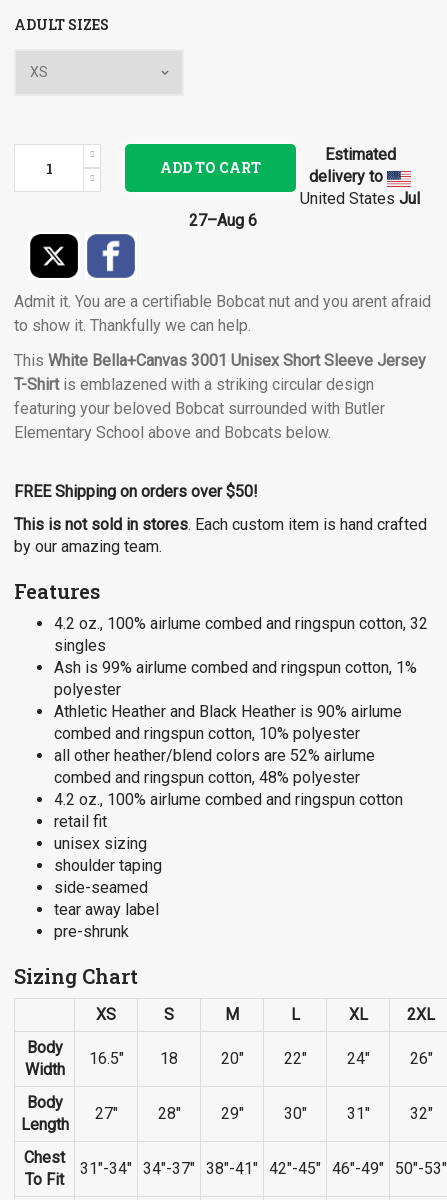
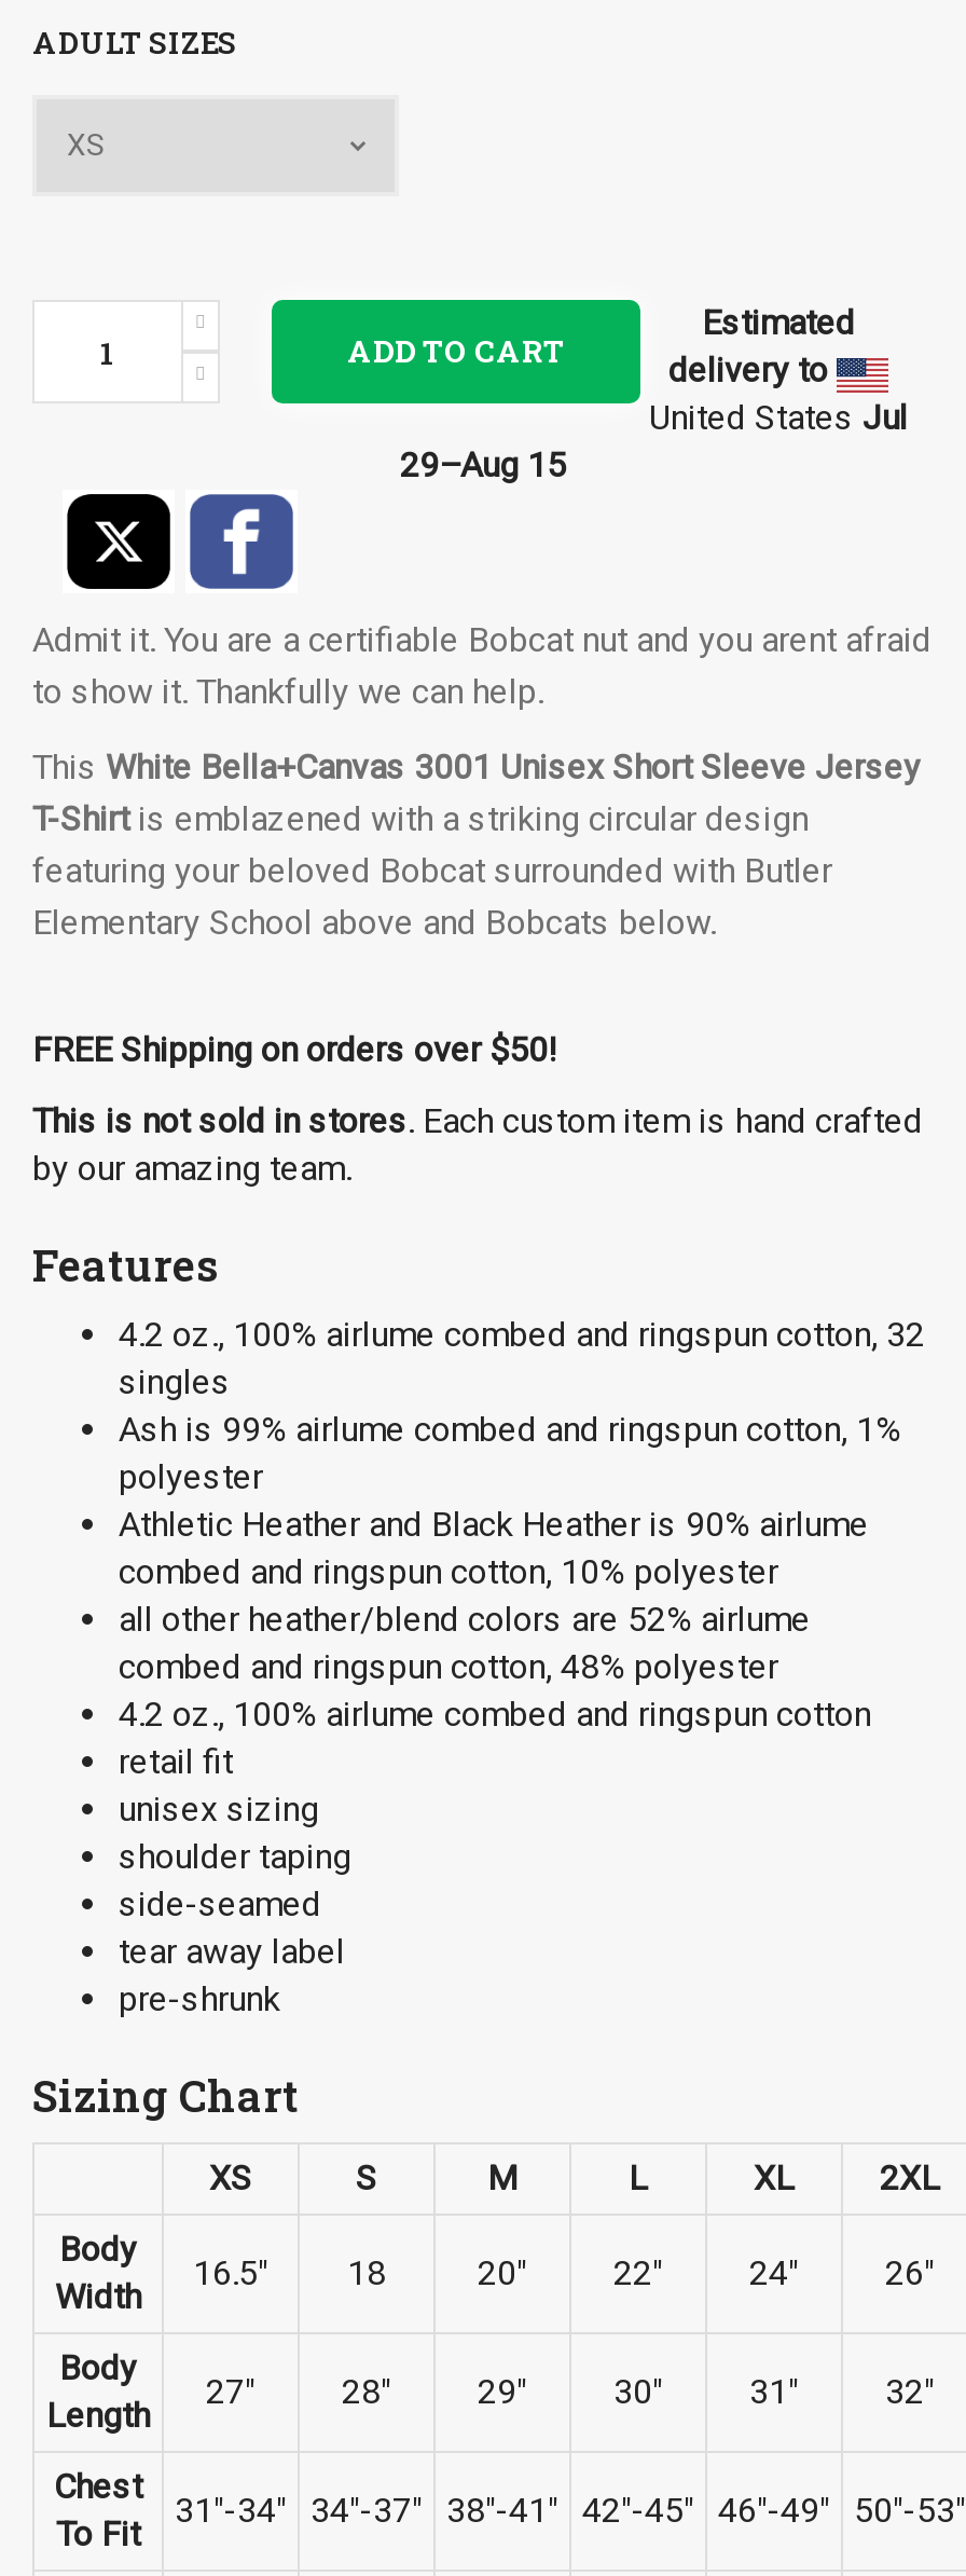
- 27–Aug 6
+ 29–Aug 15
